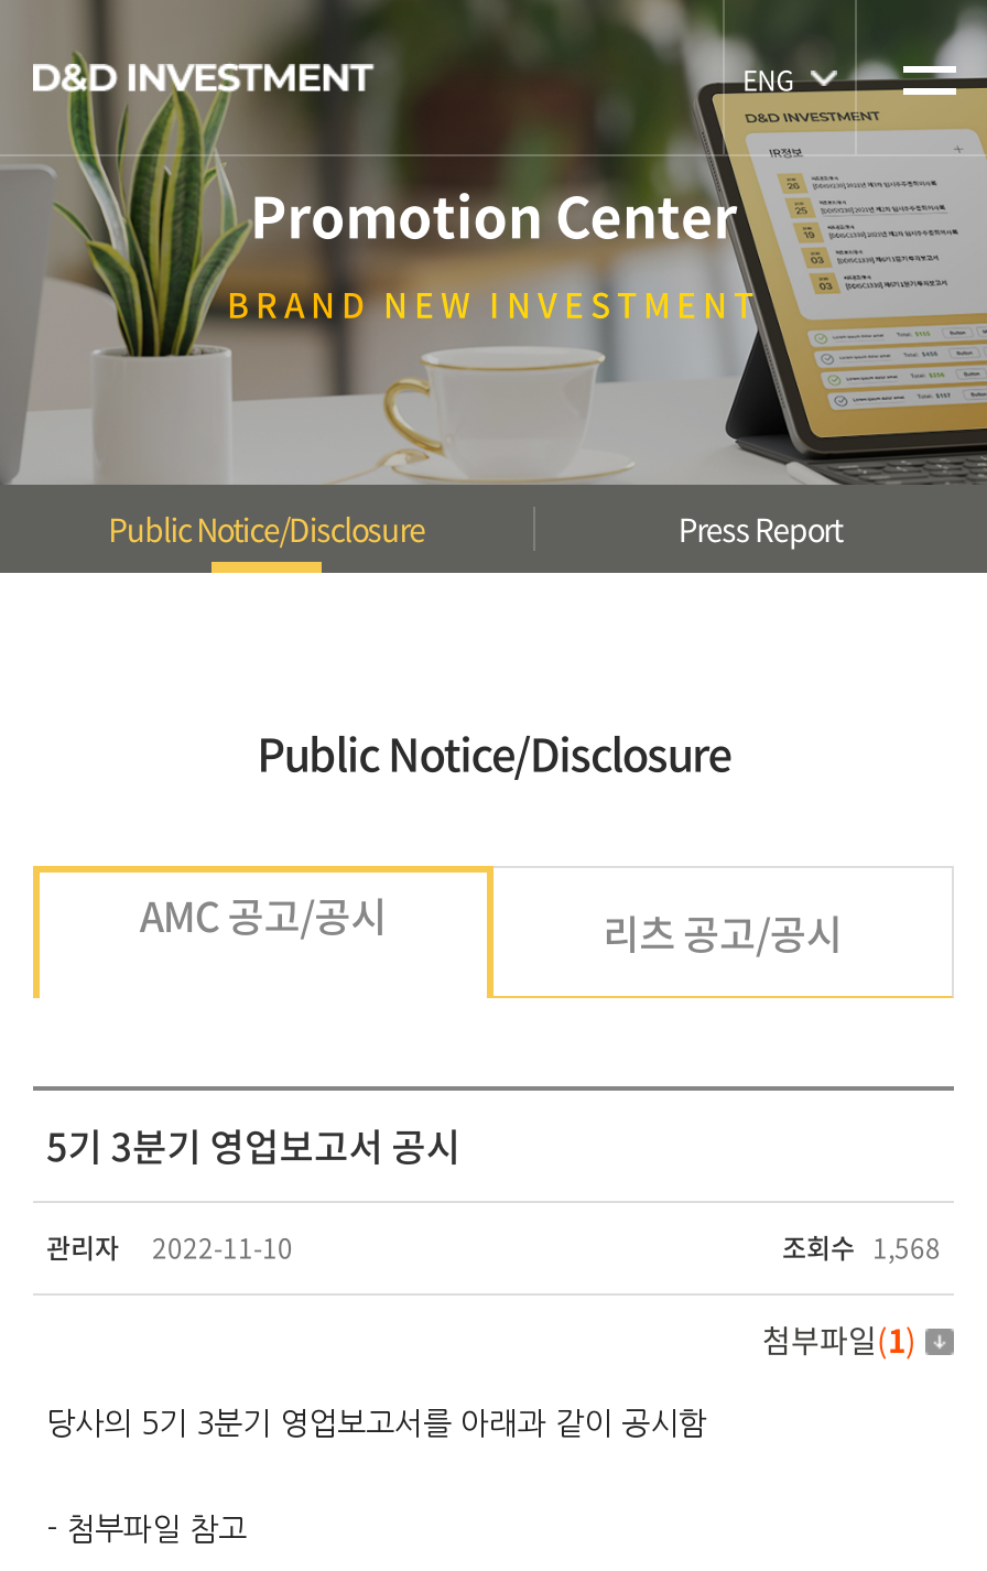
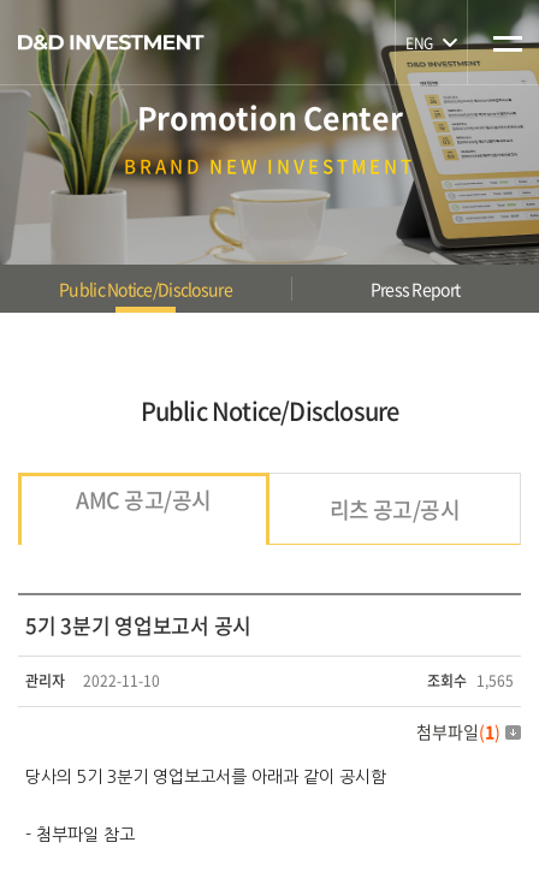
- 조회수 1,568
+ 조회수 1,565
